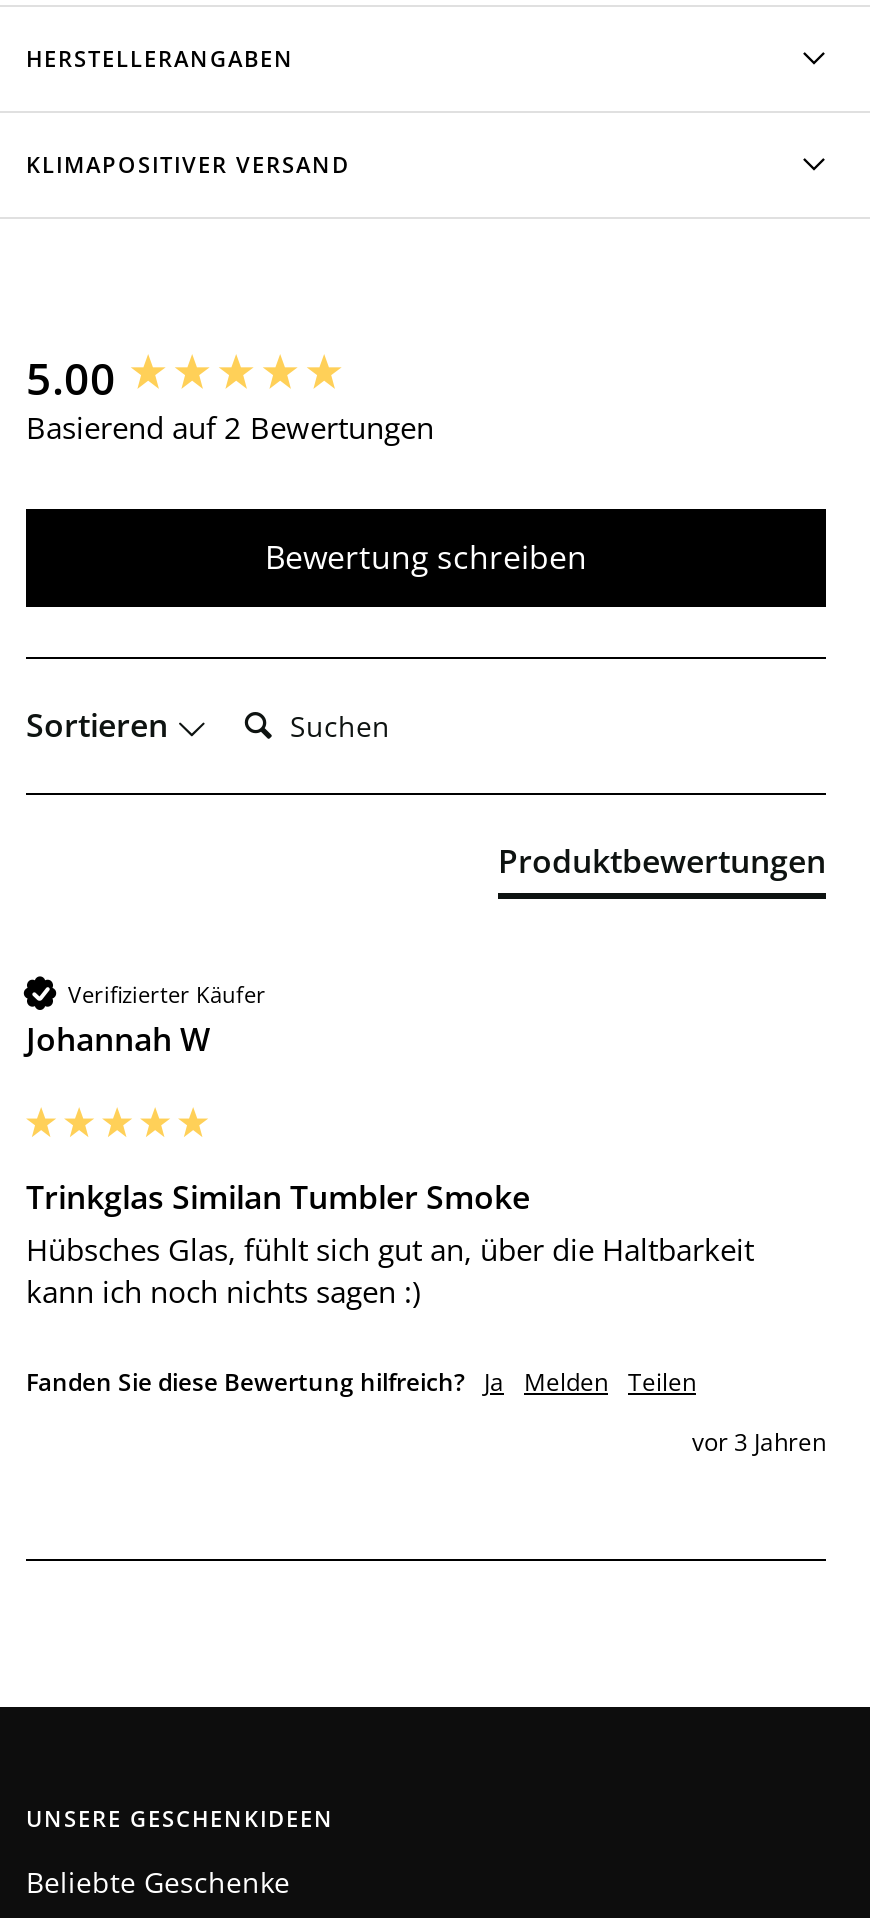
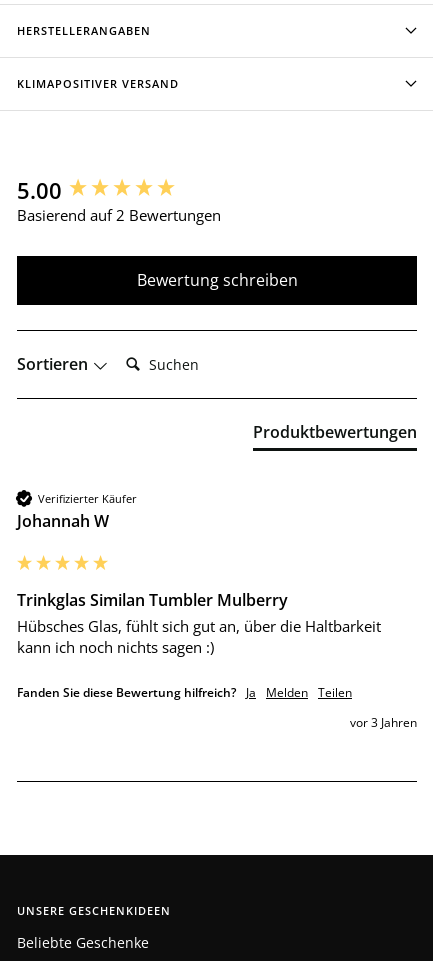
- Trinkglas Similan Tumbler Smoke
+ Trinkglas Similan Tumbler Mulberry
